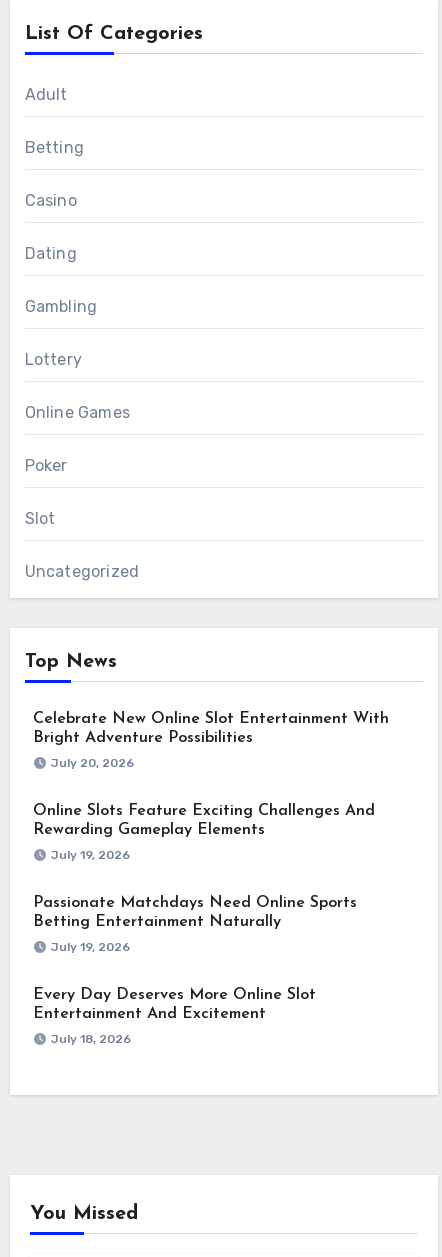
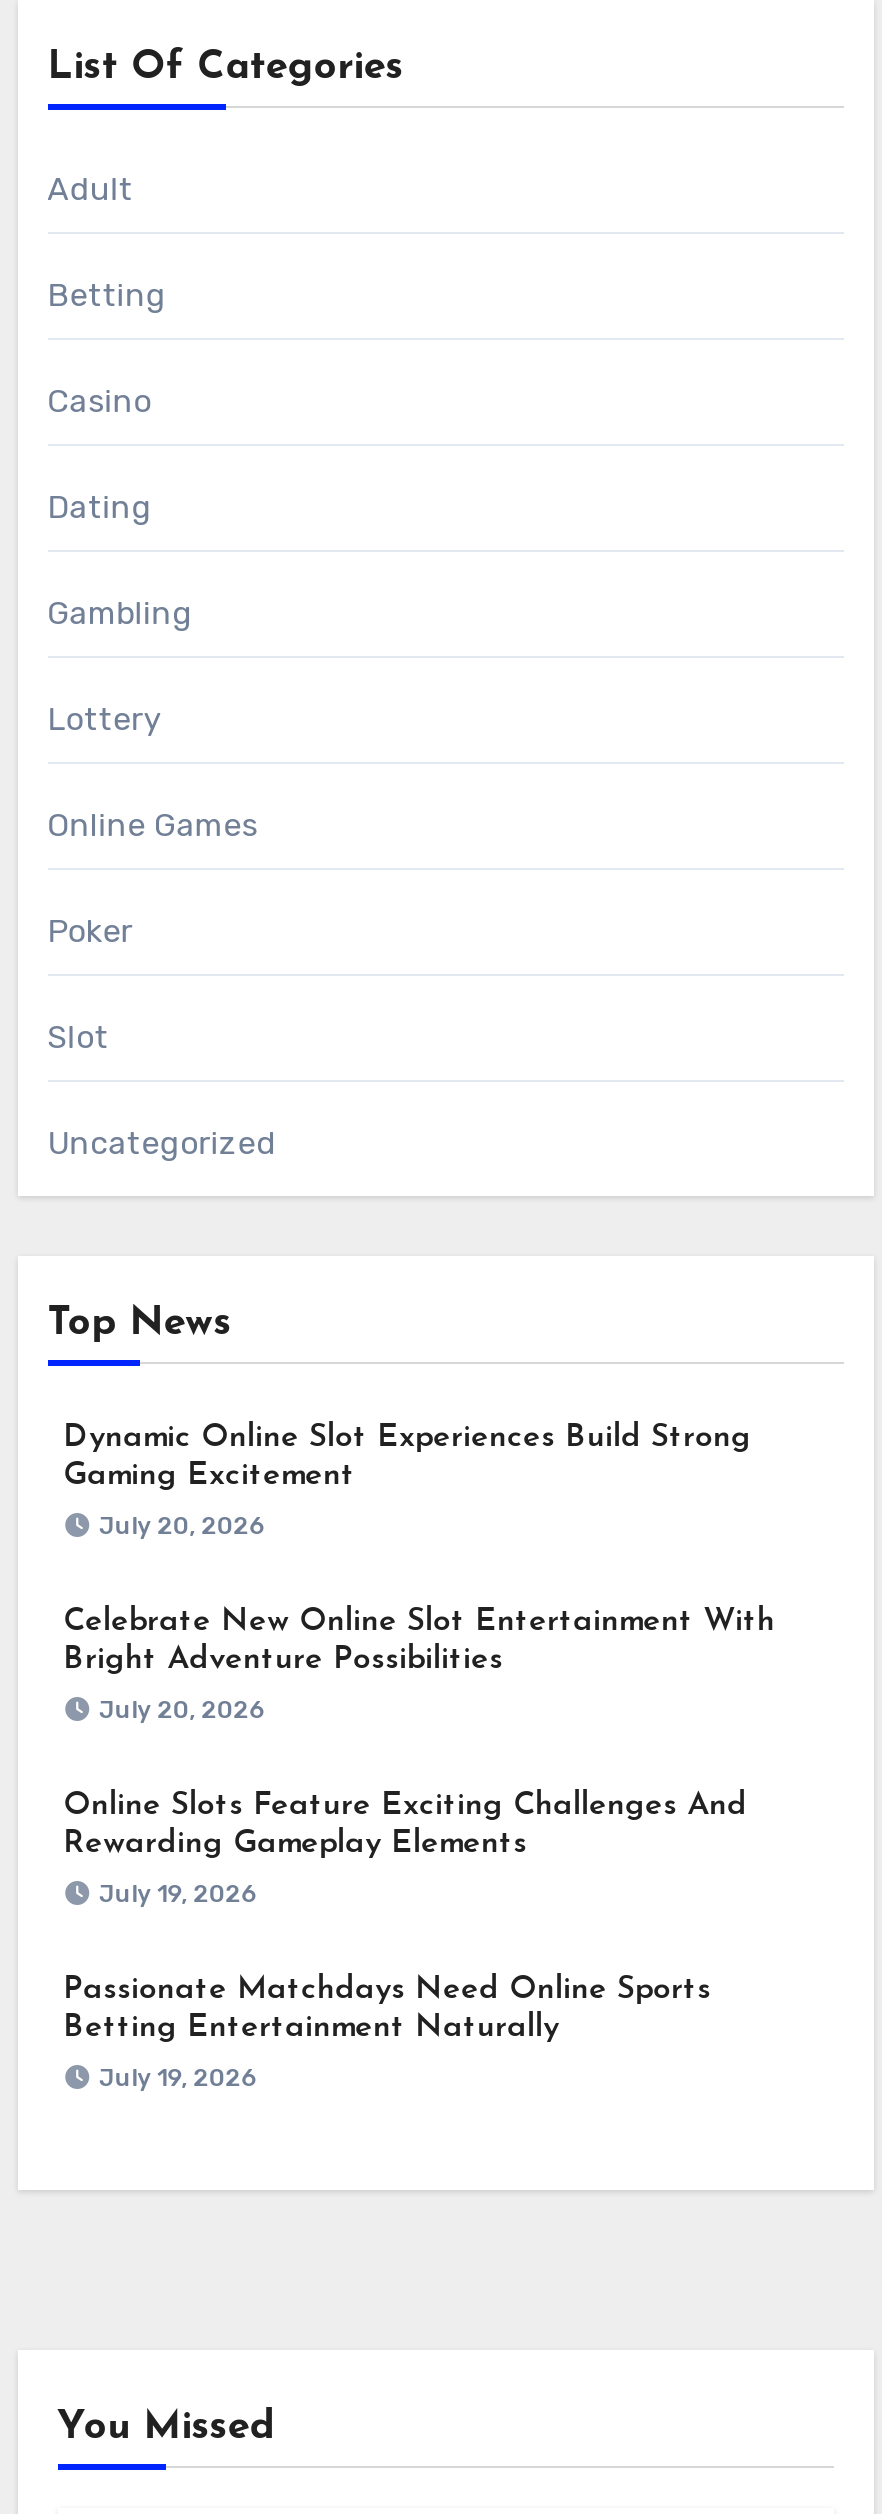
+ Dynamic Online Slot Experiences Build Strong
+ Gaming Excitement
+ July 20, 2026

moved down: Celebrate New Online Slot Entertainment With | Bright Adventure Possibilities | July 20, 2026 | ... | Betting Entertainment Naturally | July 19, 2026

- Every Day Deserves More Online Slot
- Entertainment And Excitement
- July 18, 2026
